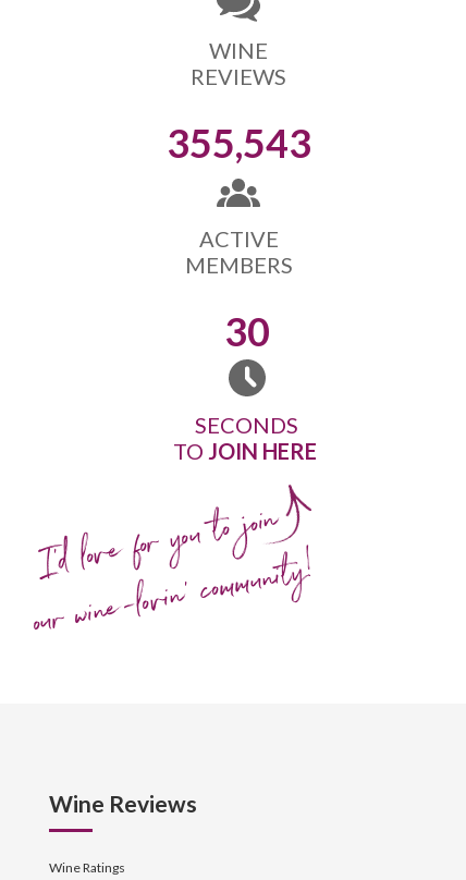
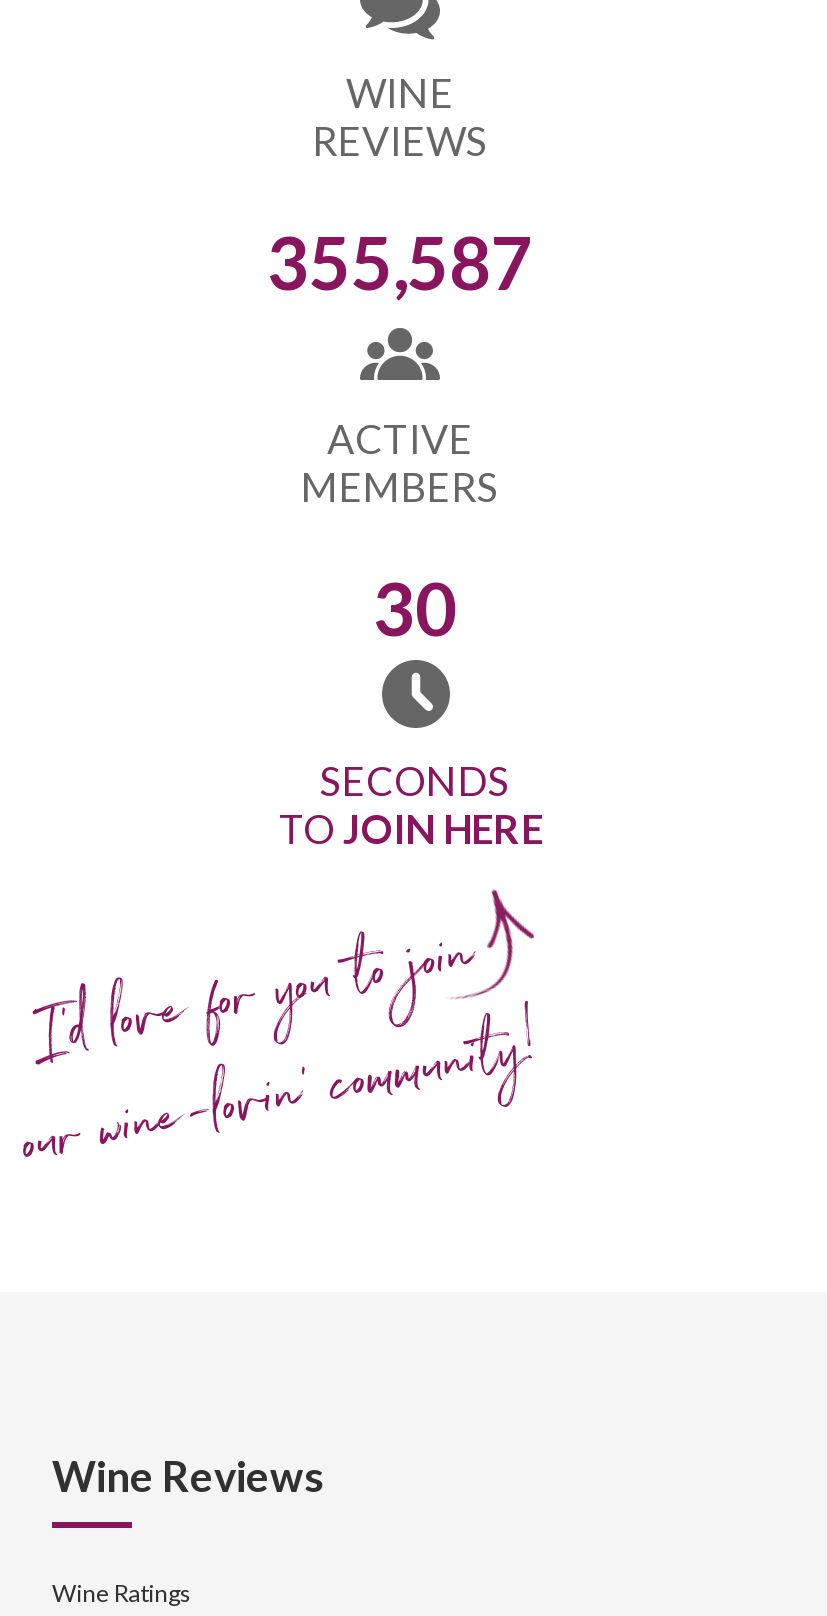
- 355,543
+ 355,587
